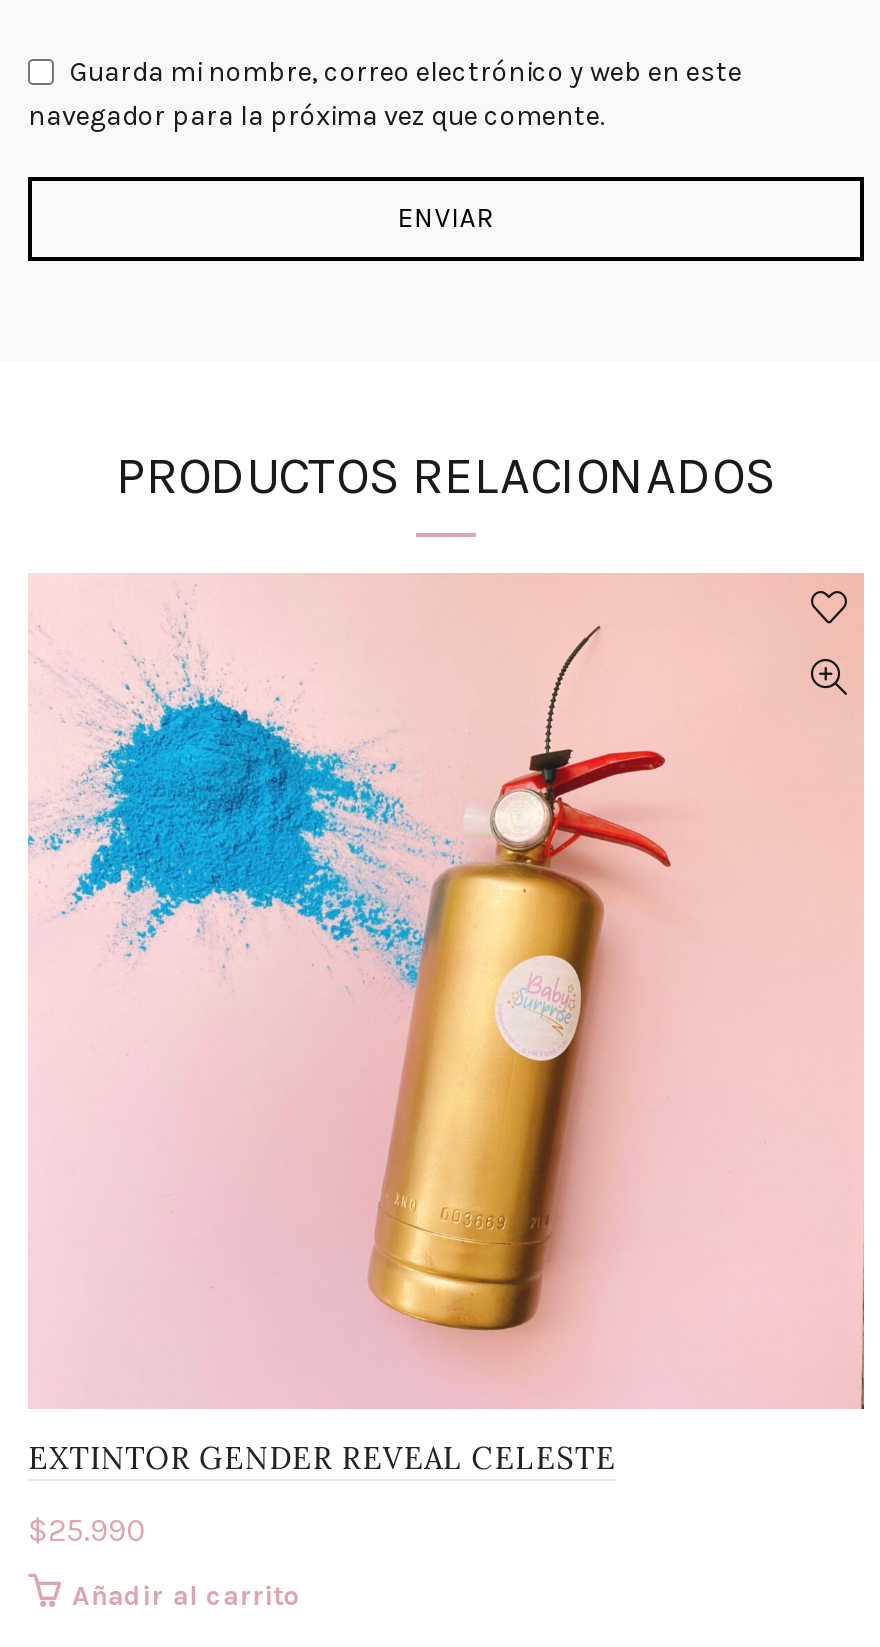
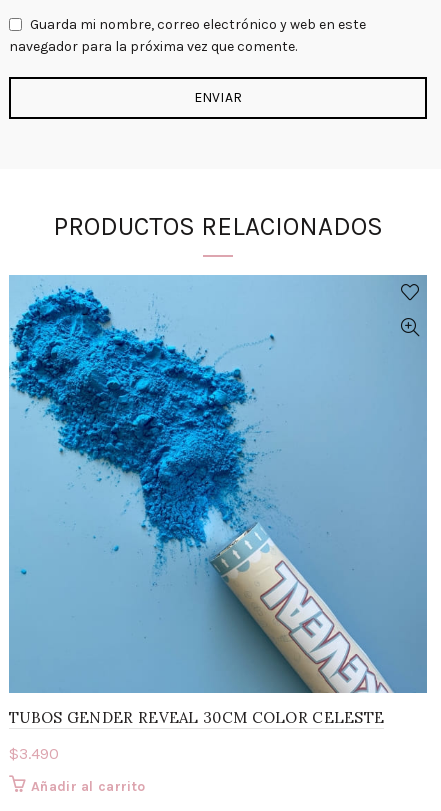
- [image]
- EXTINTOR GENDER REVEAL CELESTE
+ [image]
+ TUBOS GENDER REVEAL 30CM COLOR CELESTE

- $25.990
+ $3.490
